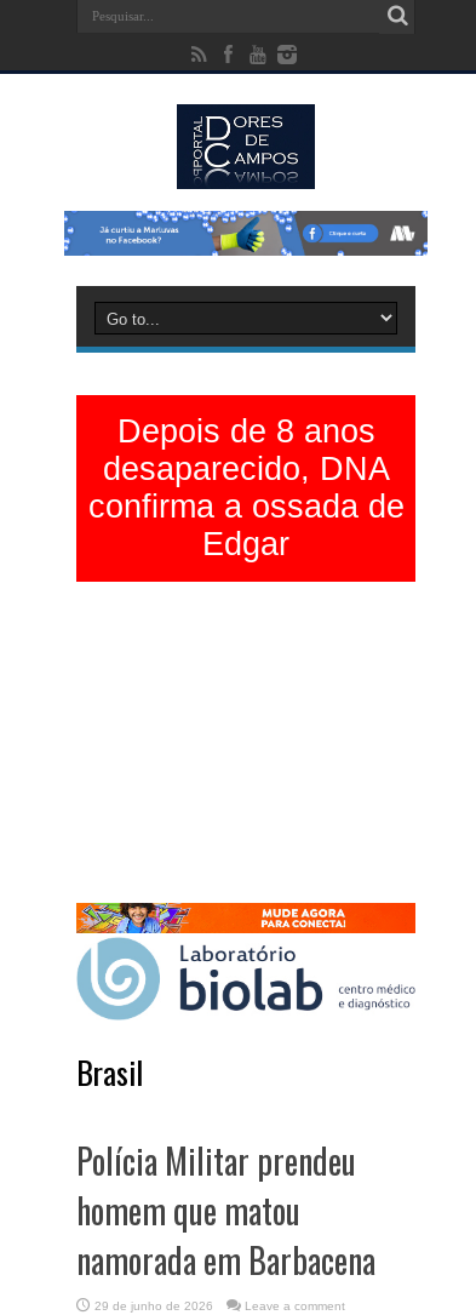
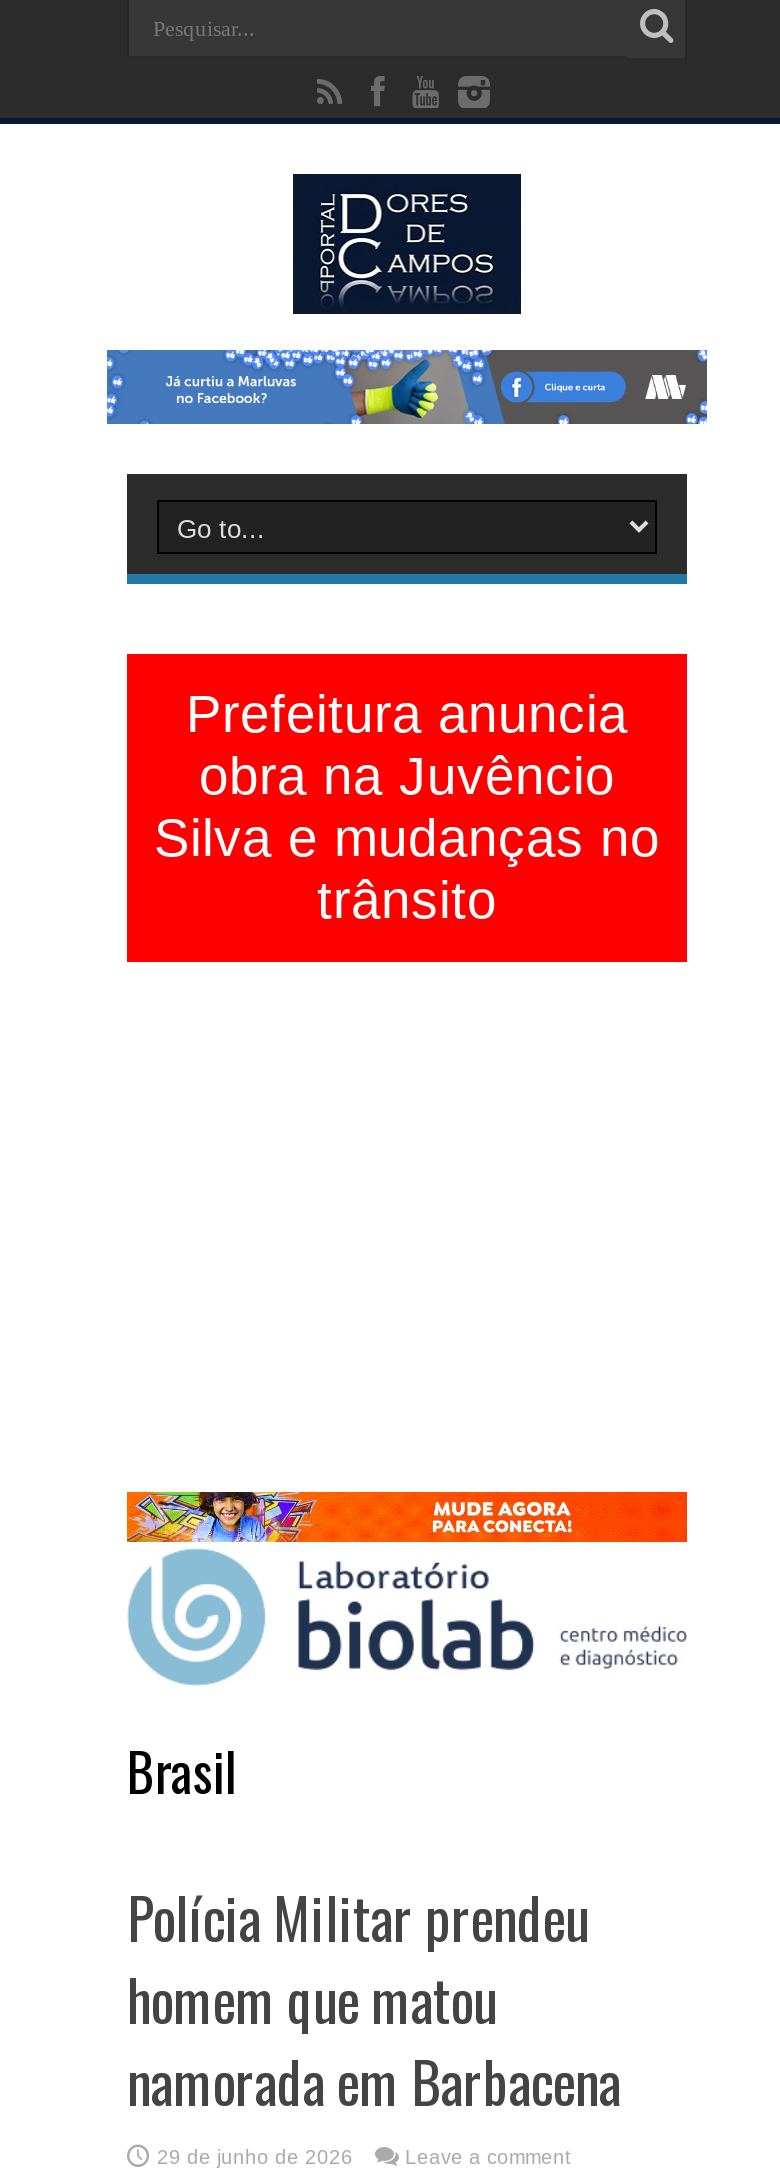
- Depois de 8 anos
- desaparecido, DNA
- confirma a ossada de
- Edgar
+ Prefeitura anuncia
+ obra na Juvêncio
+ Silva e mudanças no
+ trânsito
